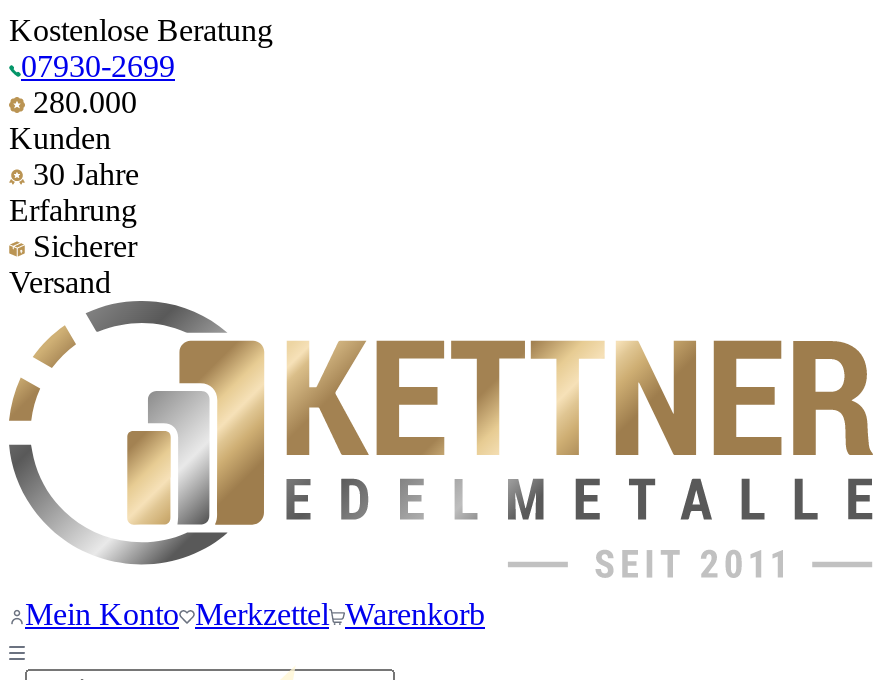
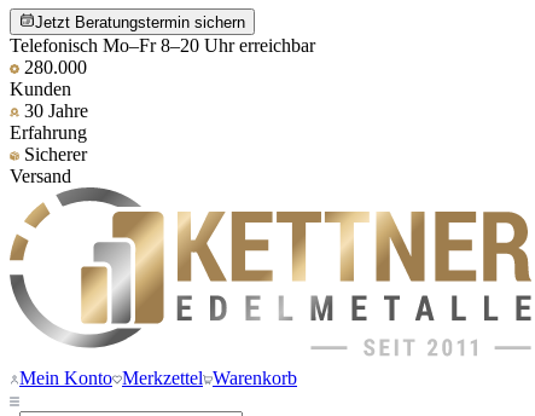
- Kostenlose Beratung
- 07930-2699
+ Jetzt Beratungstermin sichern
+ Telefonisch Mo–Fr 8–20 Uhr erreichbar
